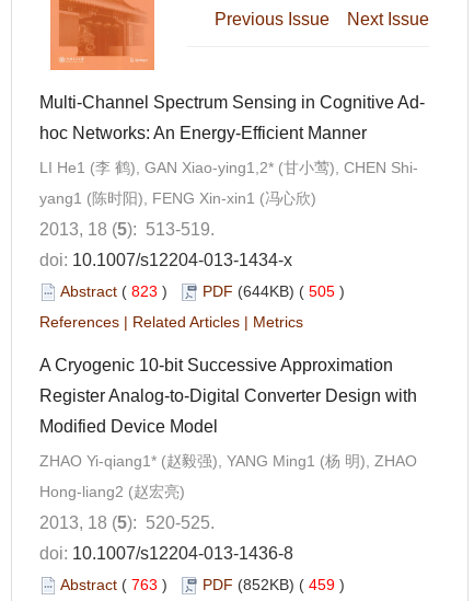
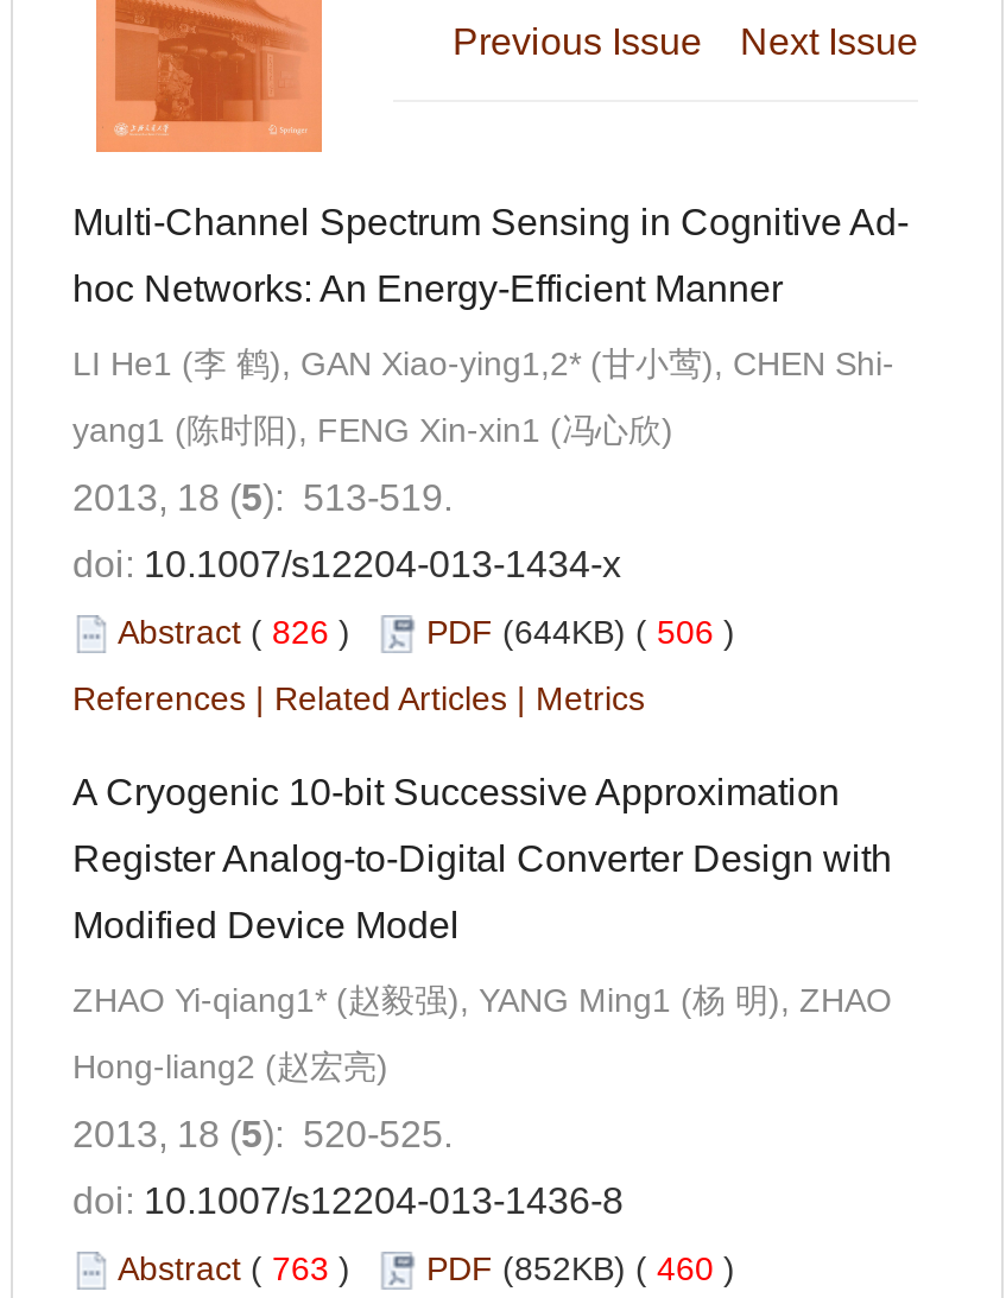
- Abstract (823)
+ Abstract (826)

- PDF (644KB) (505)
+ PDF (644KB) (506)

- Abstract (763) PDF (852KB) (459)
+ Abstract (763) PDF (852KB) (460)
